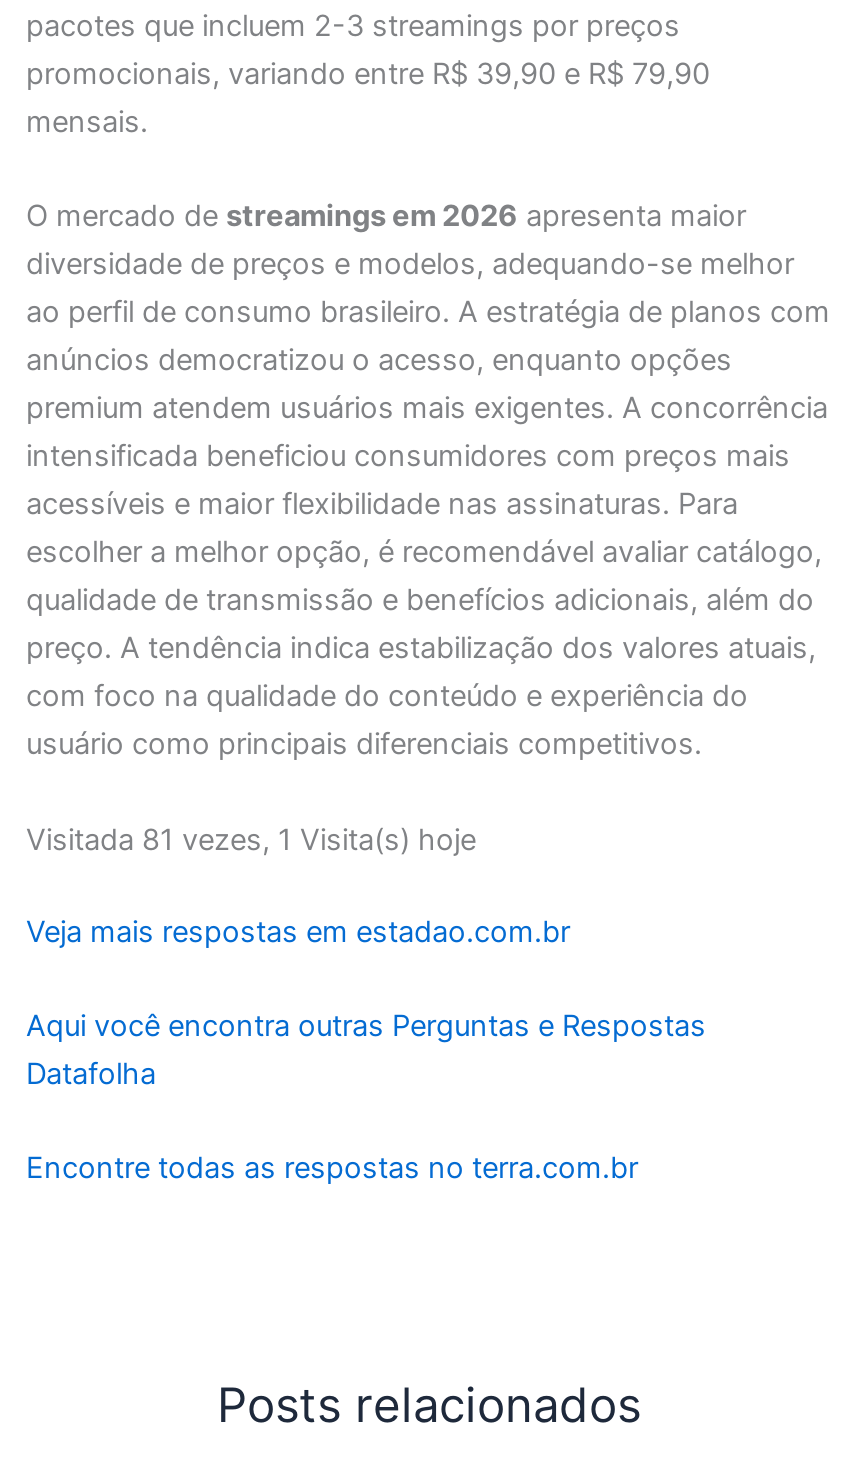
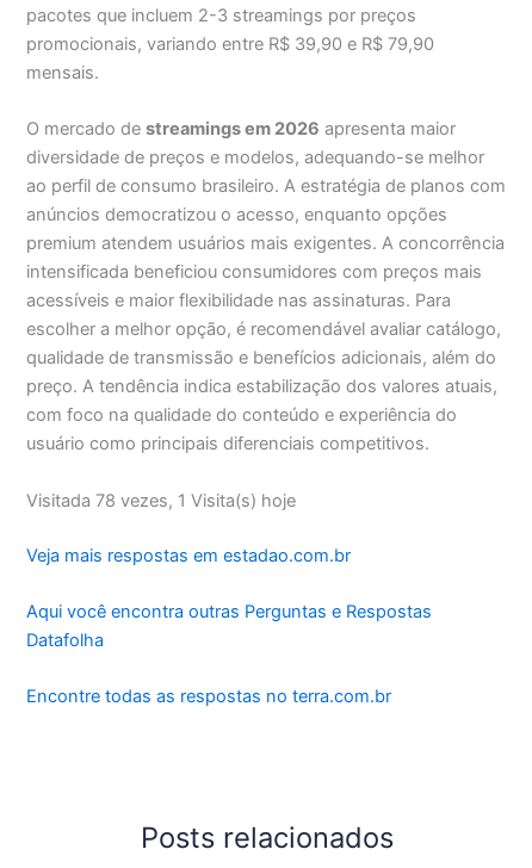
- Visitada 81 vezes, 1 Visita(s) hoje
+ Visitada 78 vezes, 1 Visita(s) hoje
